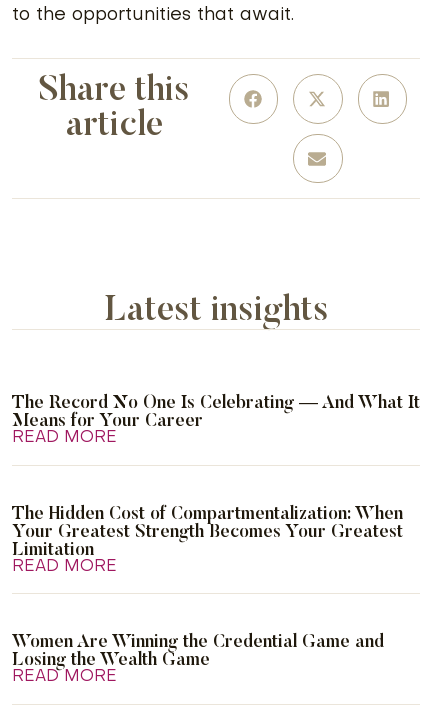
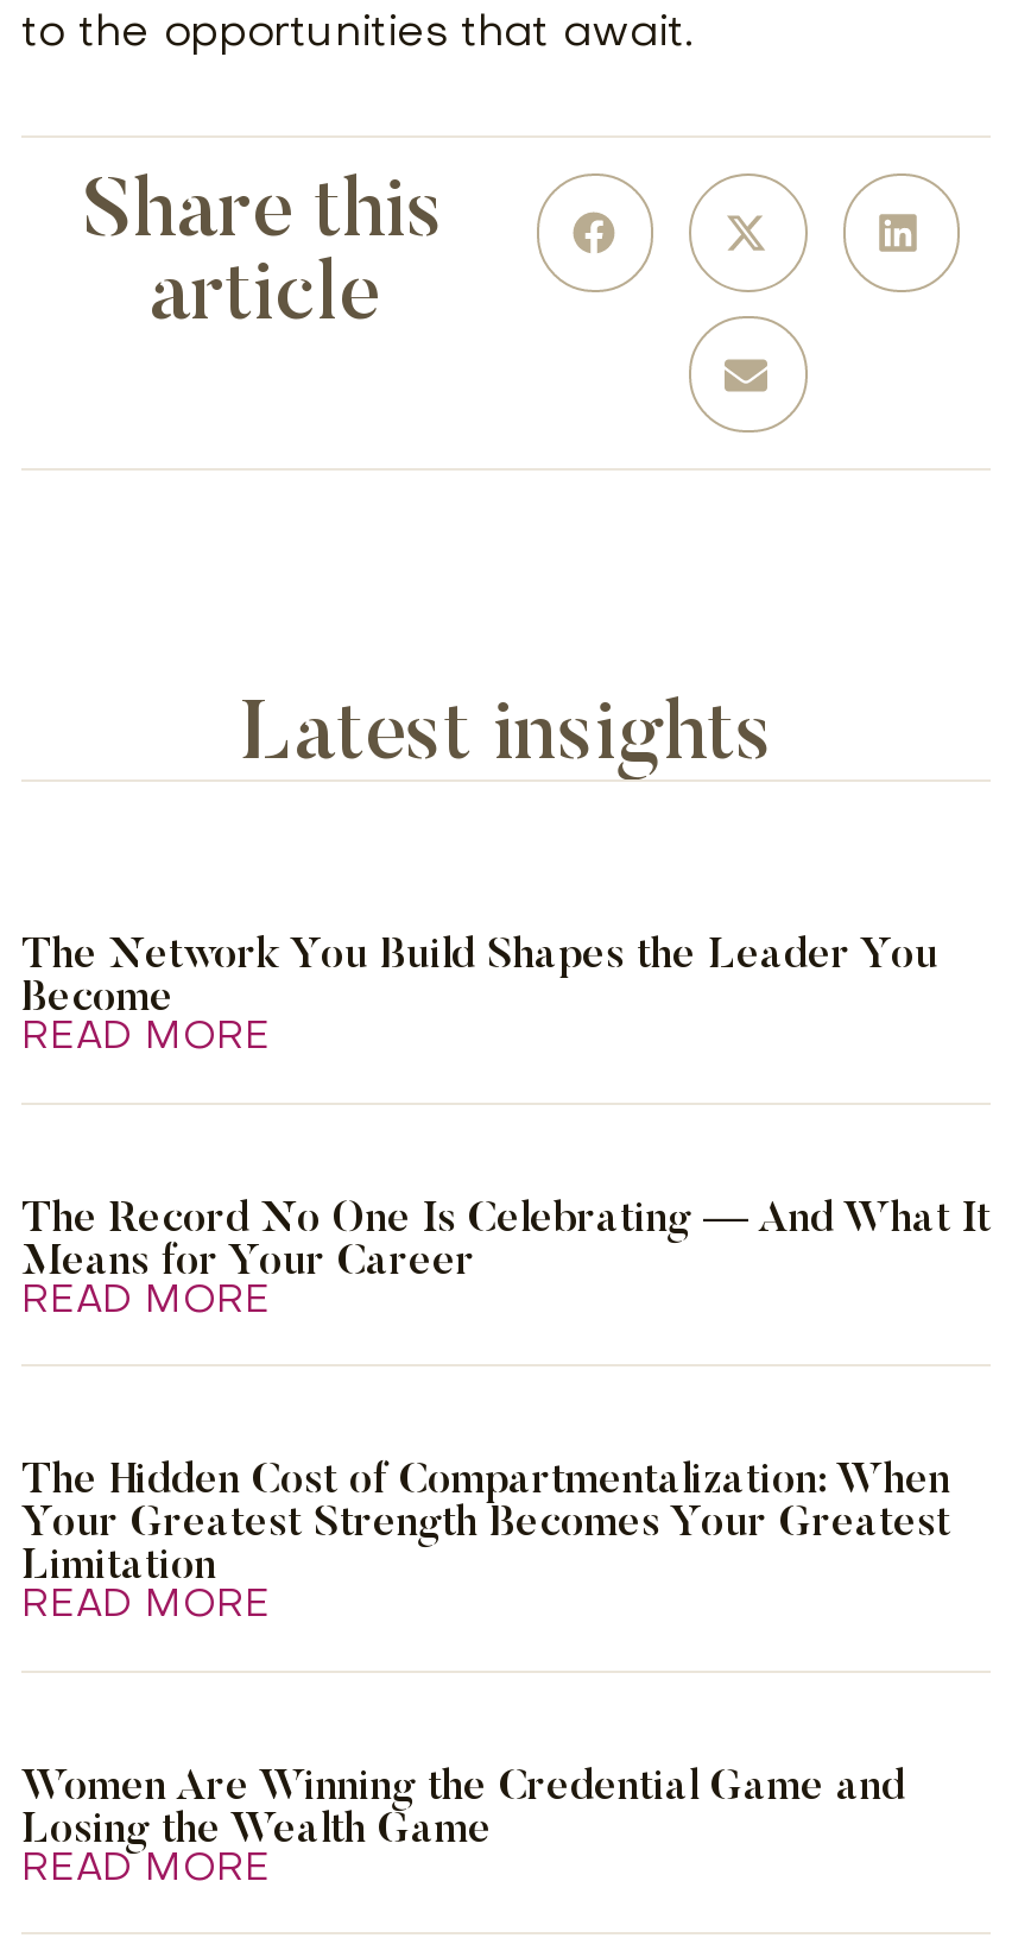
+ The Network You Build Shapes the Leader You
+ Become
+ READ MORE
